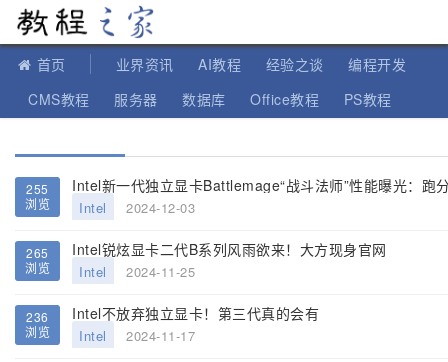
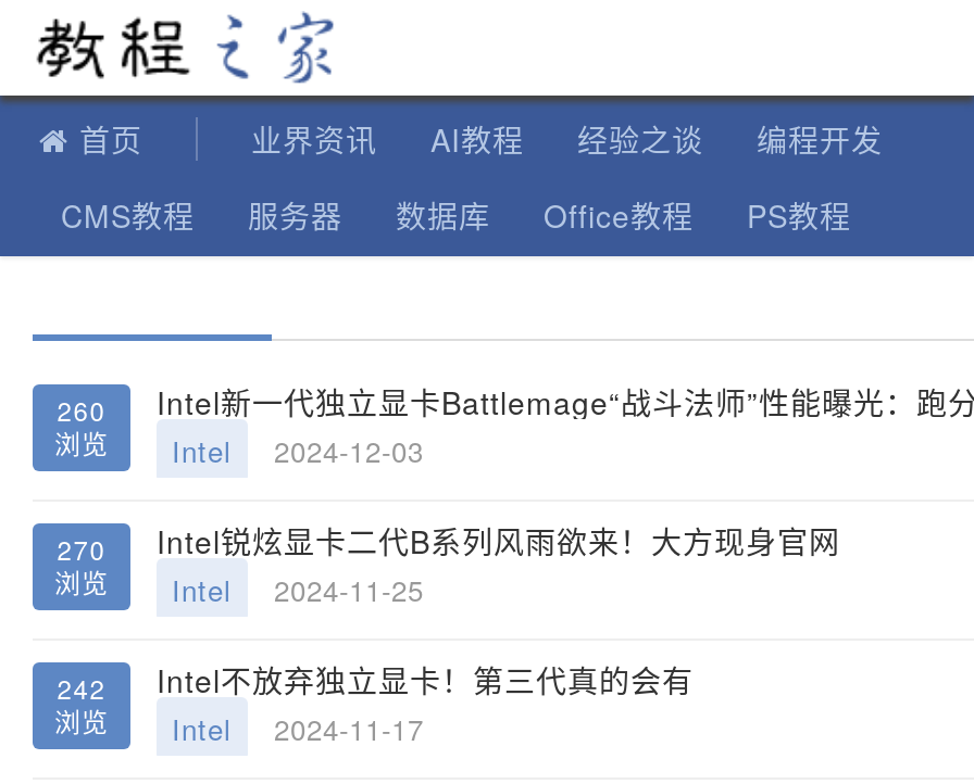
- 255
+ 260

- 265 Intel锐炫显卡二代B系列风雨欲来！大方现身官网
+ 270 Intel锐炫显卡二代B系列风雨欲来！大方现身官网

- 236 Intel不放弃独立显卡！第三代真的会有
+ 242 Intel不放弃独立显卡！第三代真的会有
